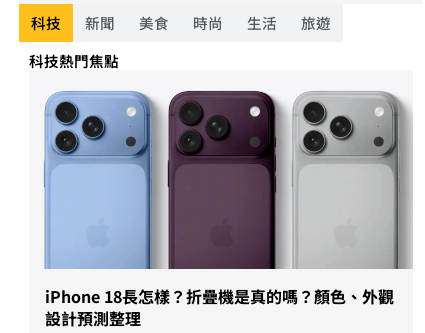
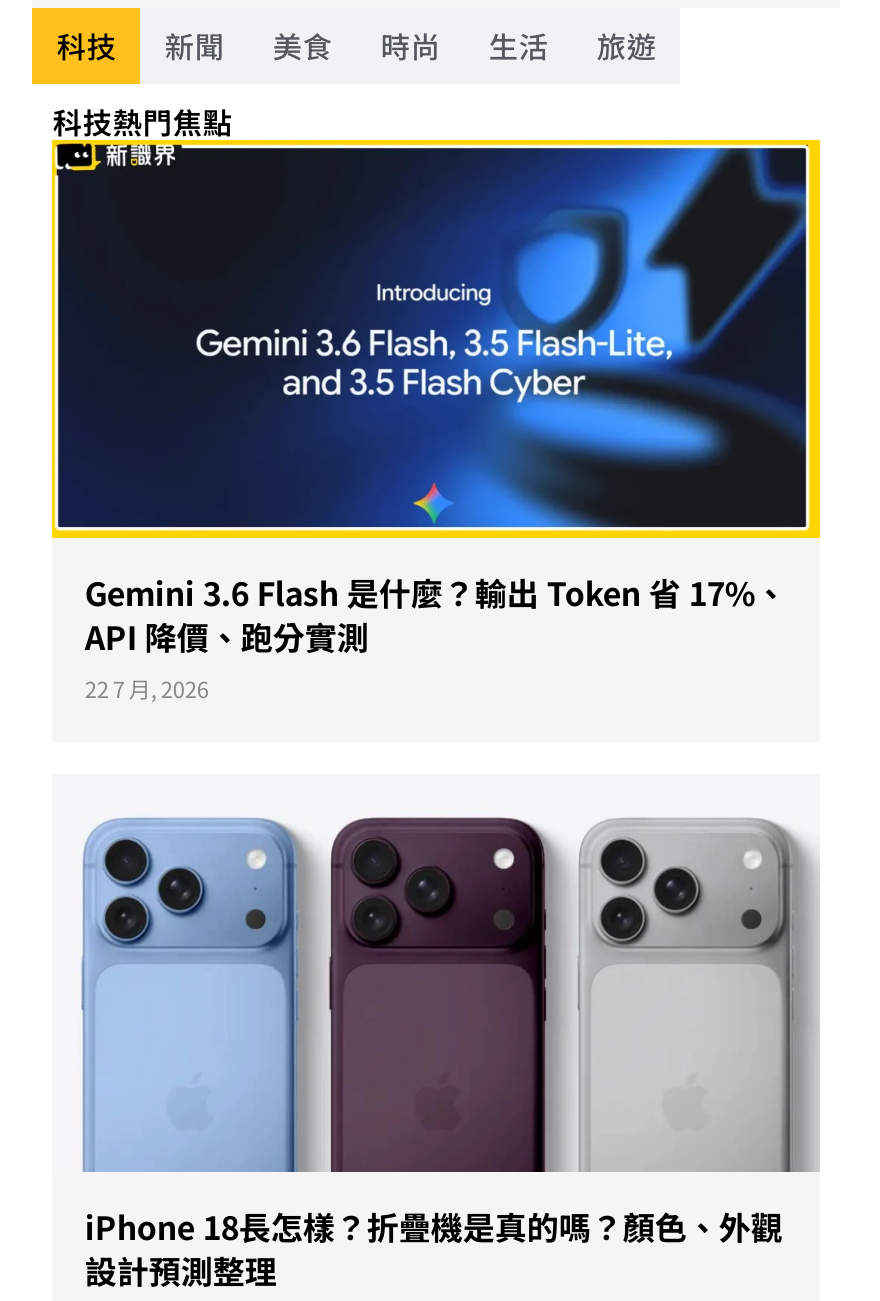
+ [image]
+ Gemini 3.6 Flash 是什麼？輸出 Token 省 17%、
+ API 降價、跑分實測
+ 22 7 月, 2026
